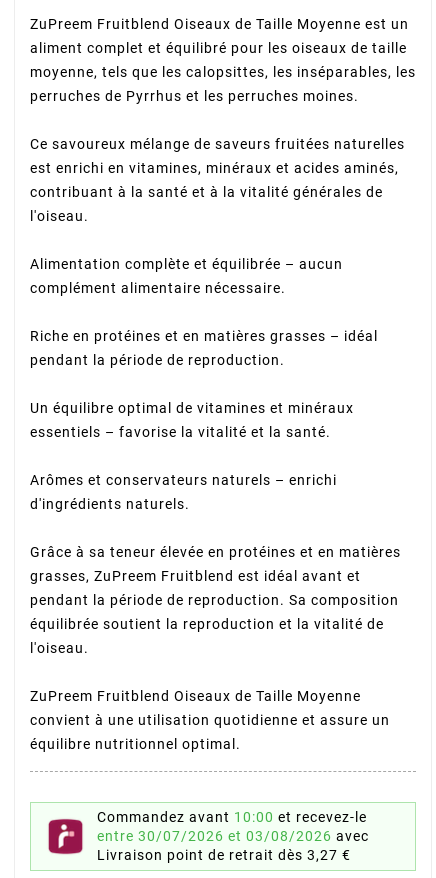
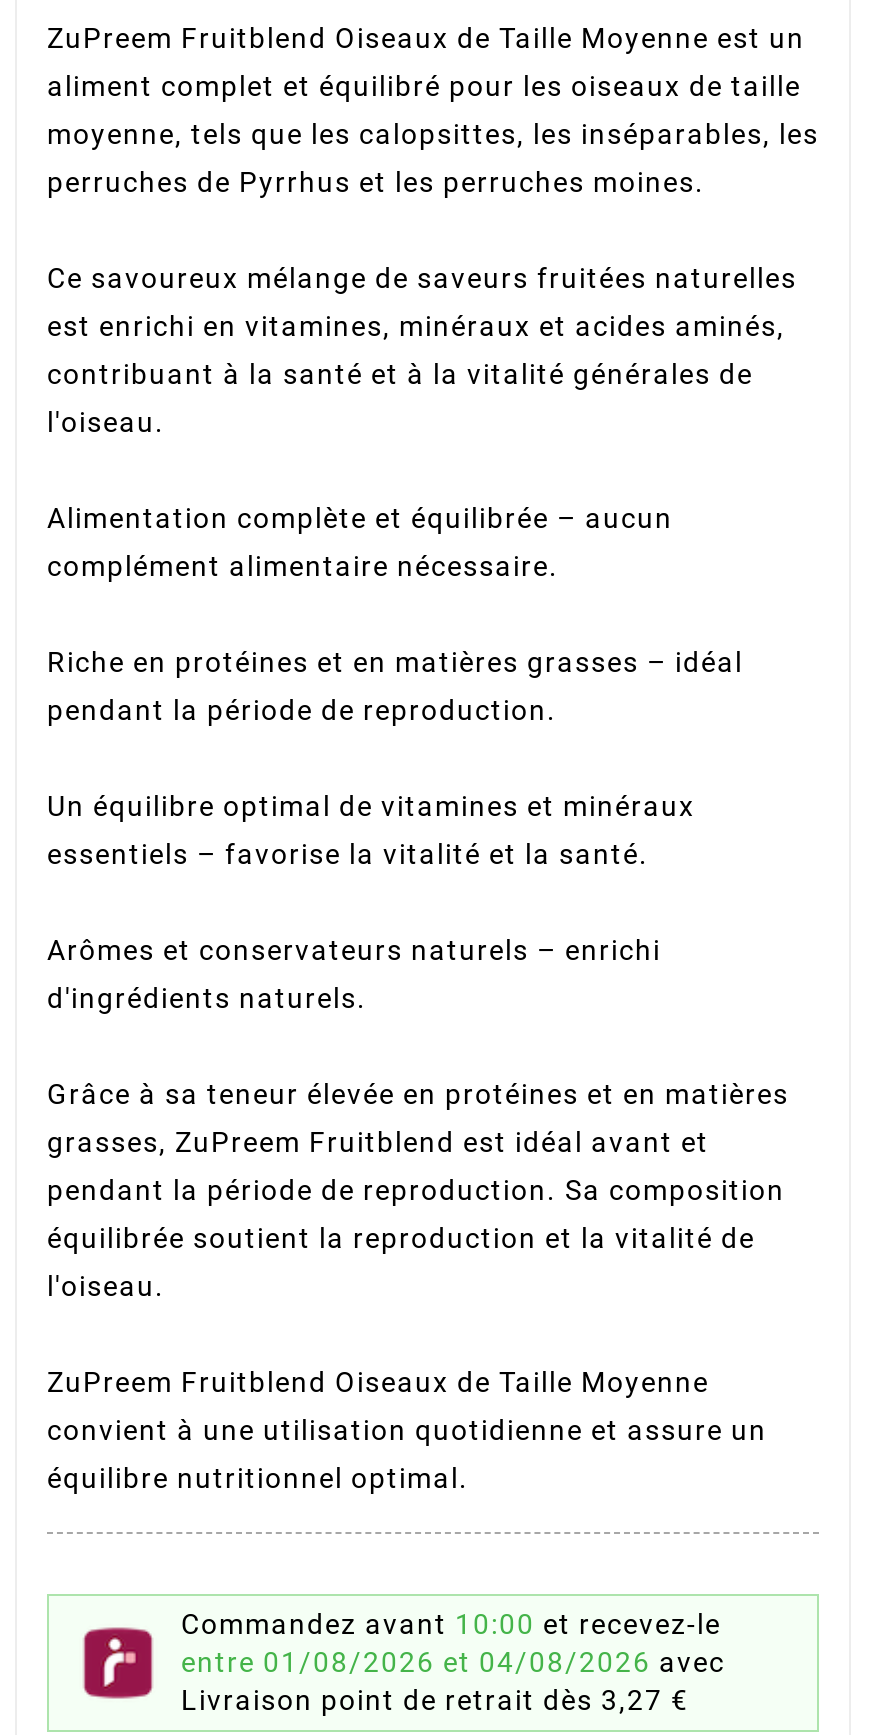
- entre 30/07/2026 et 03/08/2026 avec
+ entre 01/08/2026 et 04/08/2026 avec
